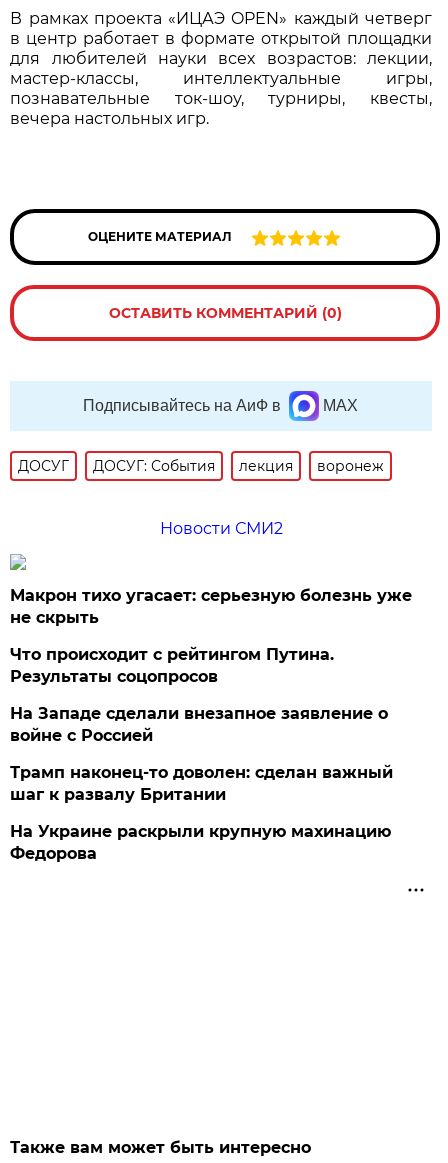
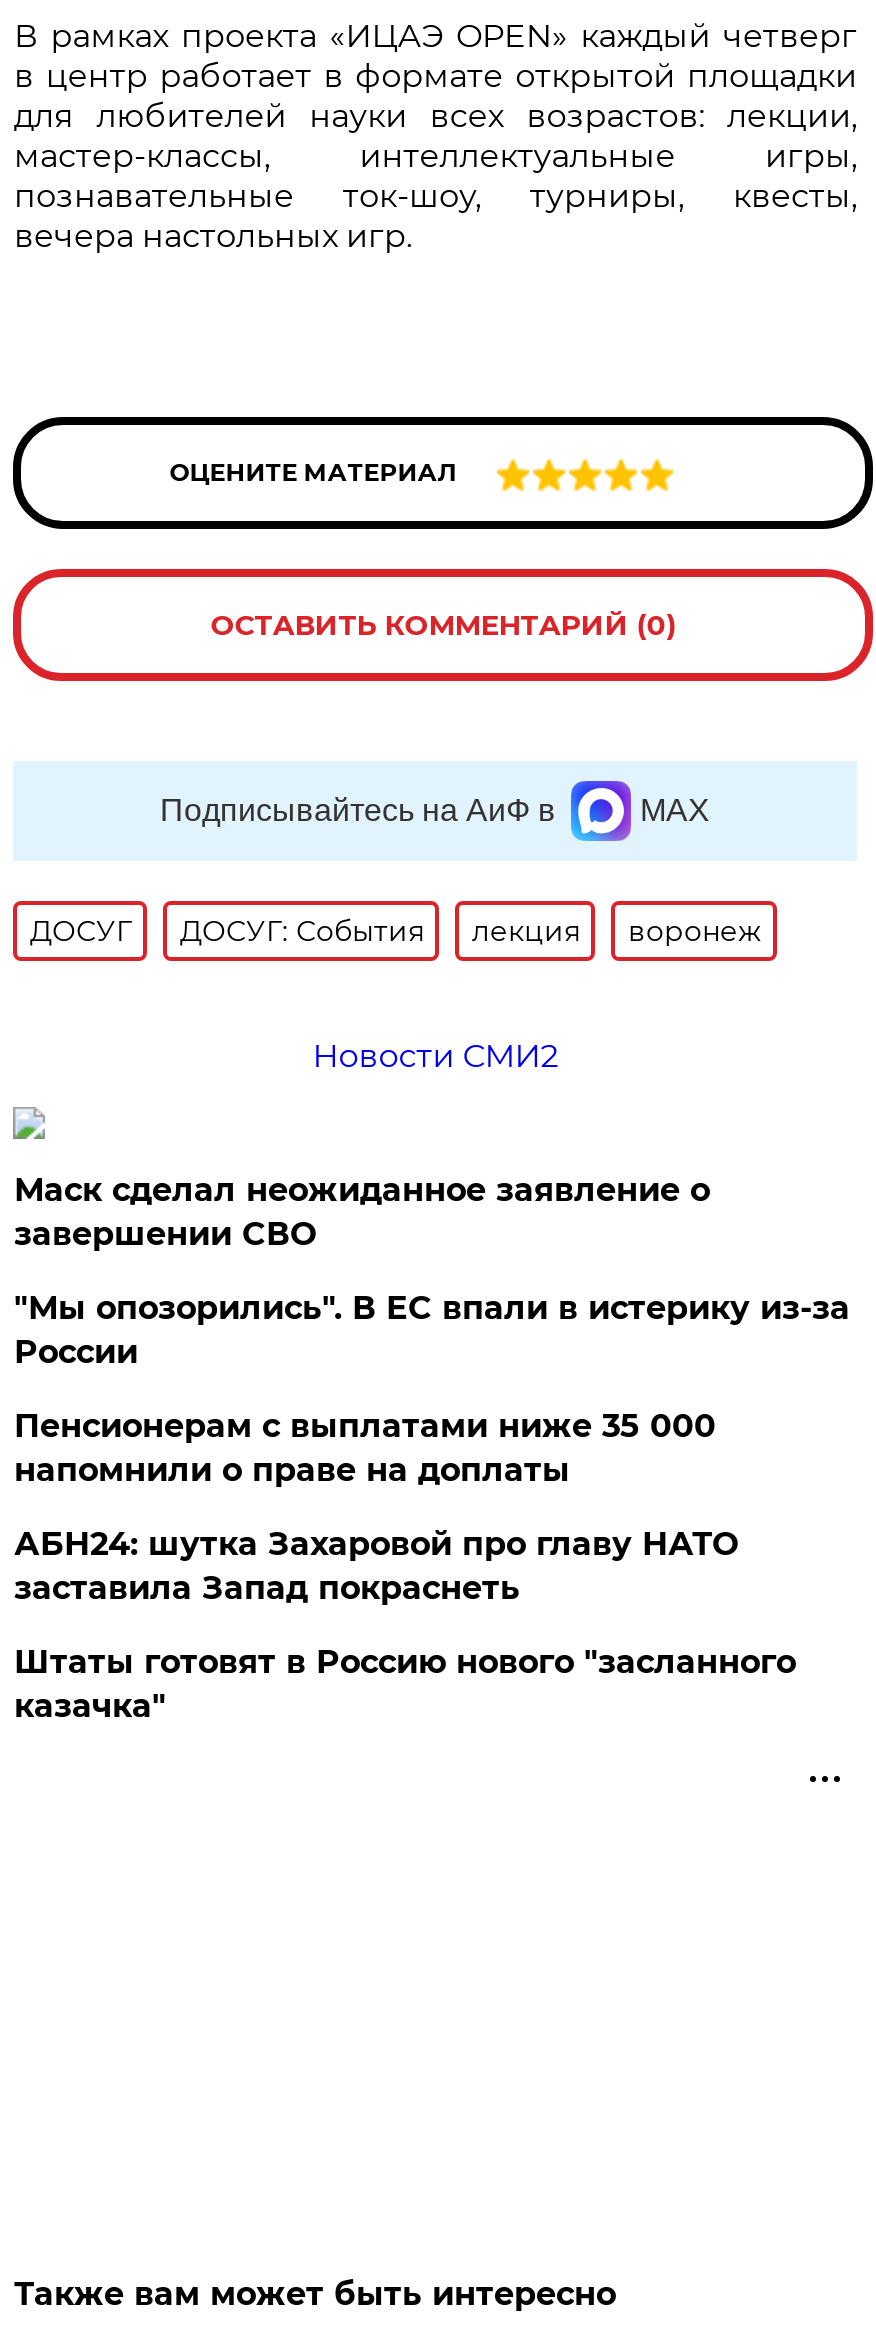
- Макрон тихо угасает: серьезную болезнь уже
- не скрыть
+ Маск сделал неожиданное заявление о
+ завершении СВО

- Что происходит с рейтингом Путина.
- Результаты соцопросов
+ "Мы опозорились". В ЕС впали в истерику из-за
+ России

- На Западе сделали внезапное заявление о
- войне с Россией
+ Пенсионерам с выплатами ниже 35 000
+ напомнили о праве на доплаты

- Трамп наконец-то доволен: сделан важный
- шаг к развалу Британии
+ АБН24: шутка Захаровой про главу НАТО
+ заставила Запад покраснеть

- На Украине раскрыли крупную махинацию
- Федорова
+ Штаты готовят в Россию нового "засланного
+ казачка"
